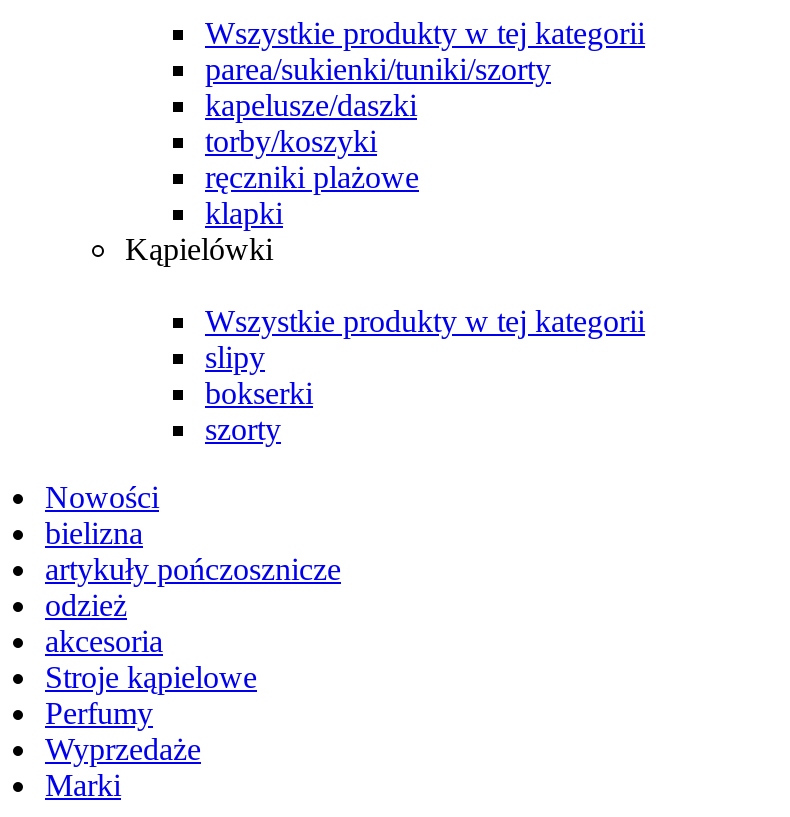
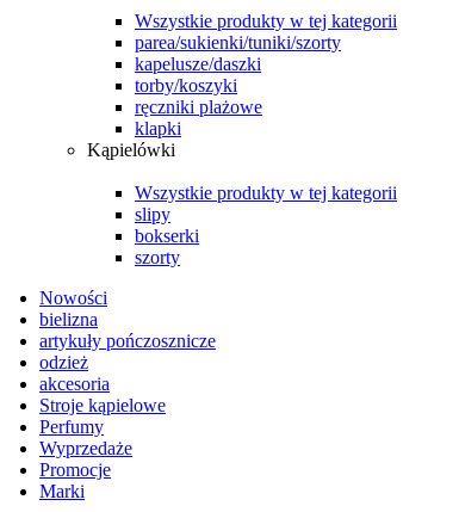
+ Promocje
